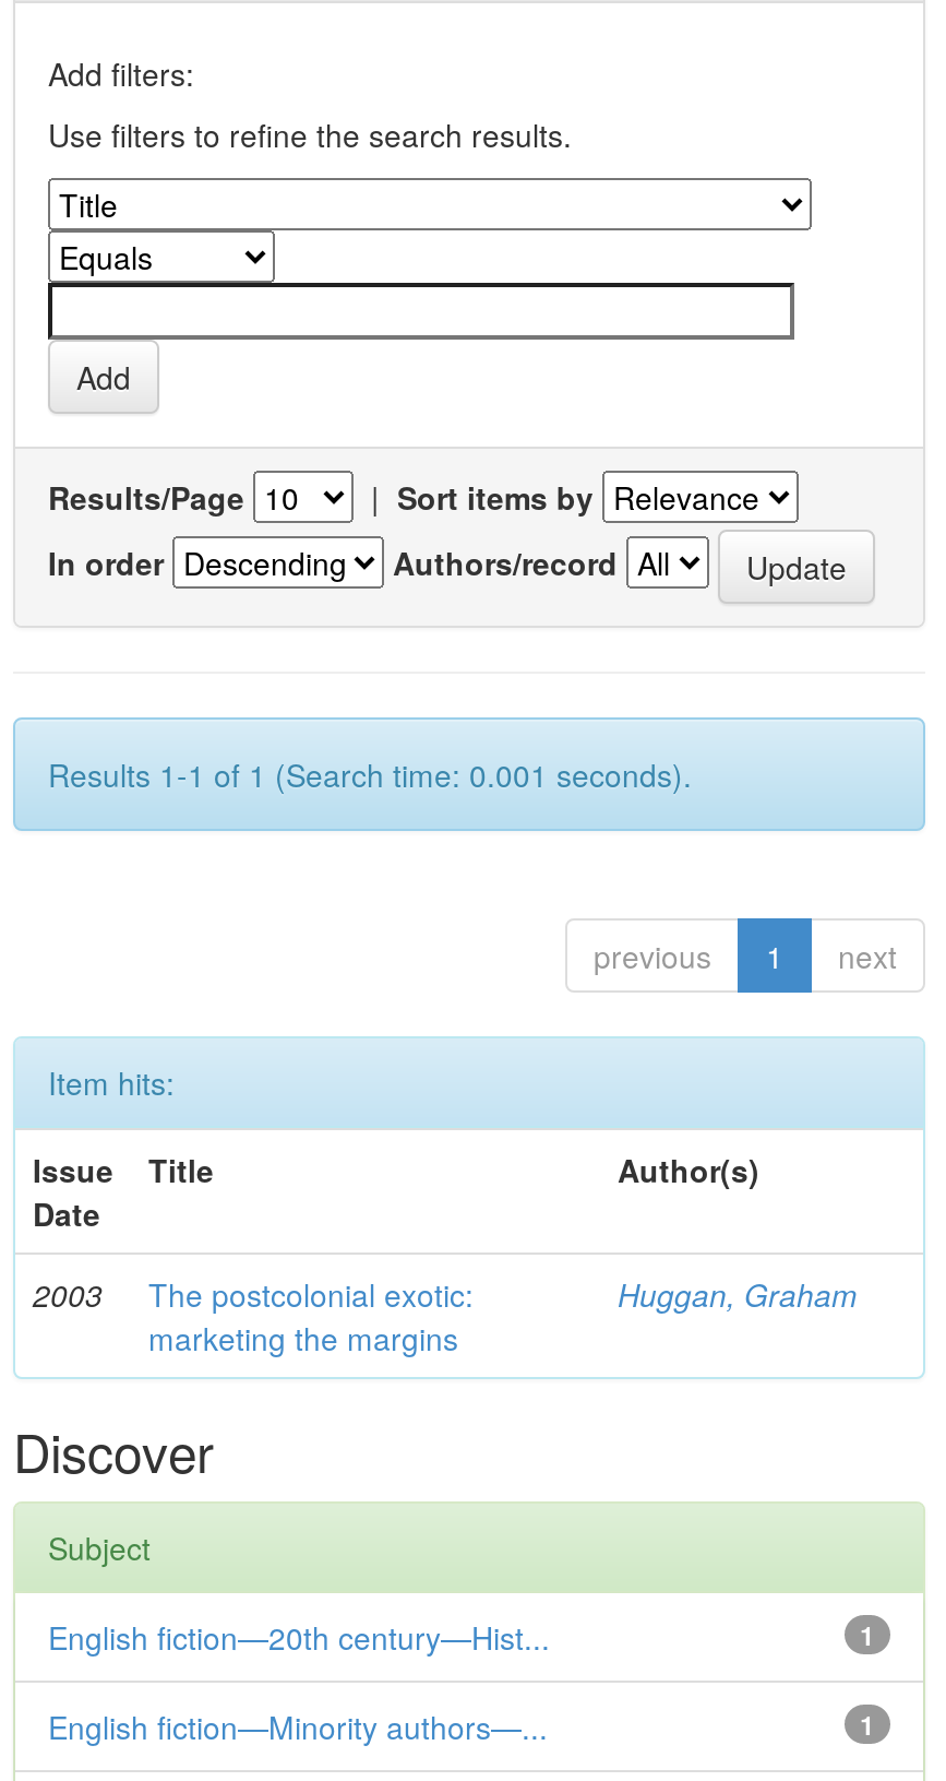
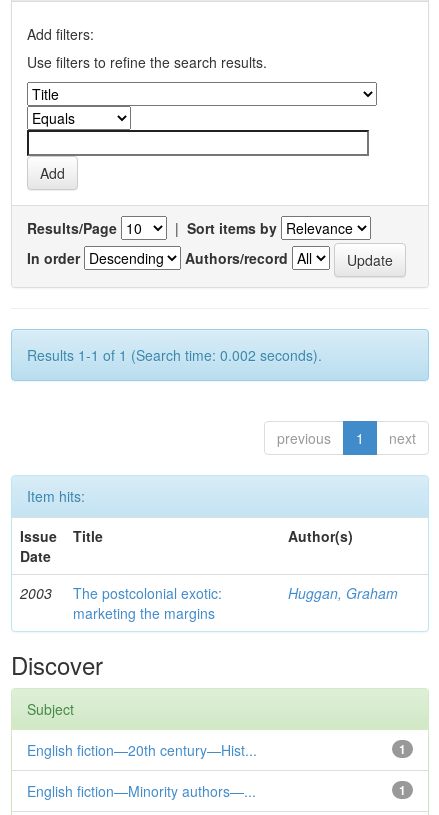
- Results 1-1 of 1 (Search time: 0.001 seconds).
+ Results 1-1 of 1 (Search time: 0.002 seconds).
